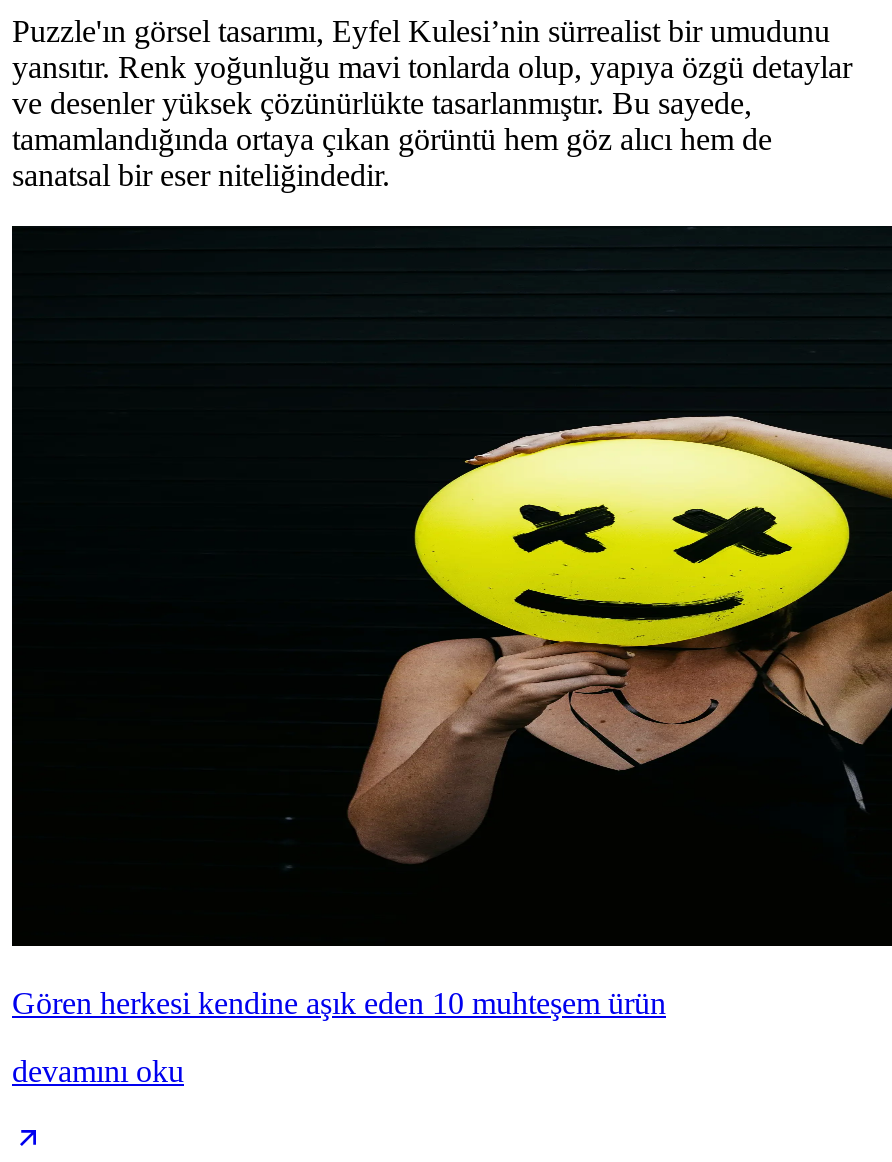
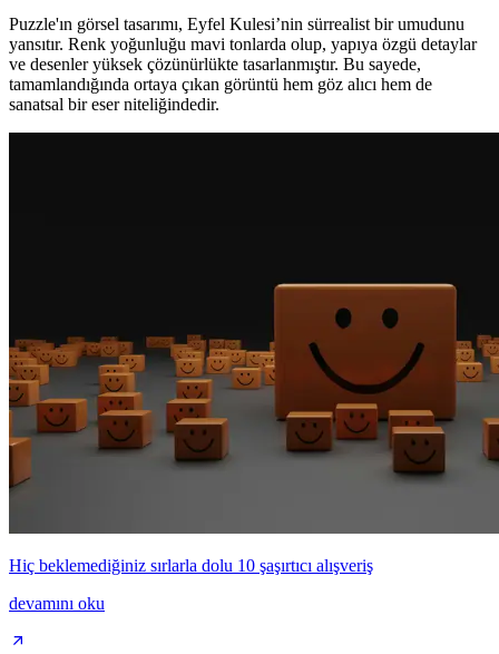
- [image]
- Gören herkesi kendine aşık eden 10 muhteşem ürün
+ [image]
+ Hiç beklemediğiniz sırlarla dolu 10 şaşırtıcı alışveriş
